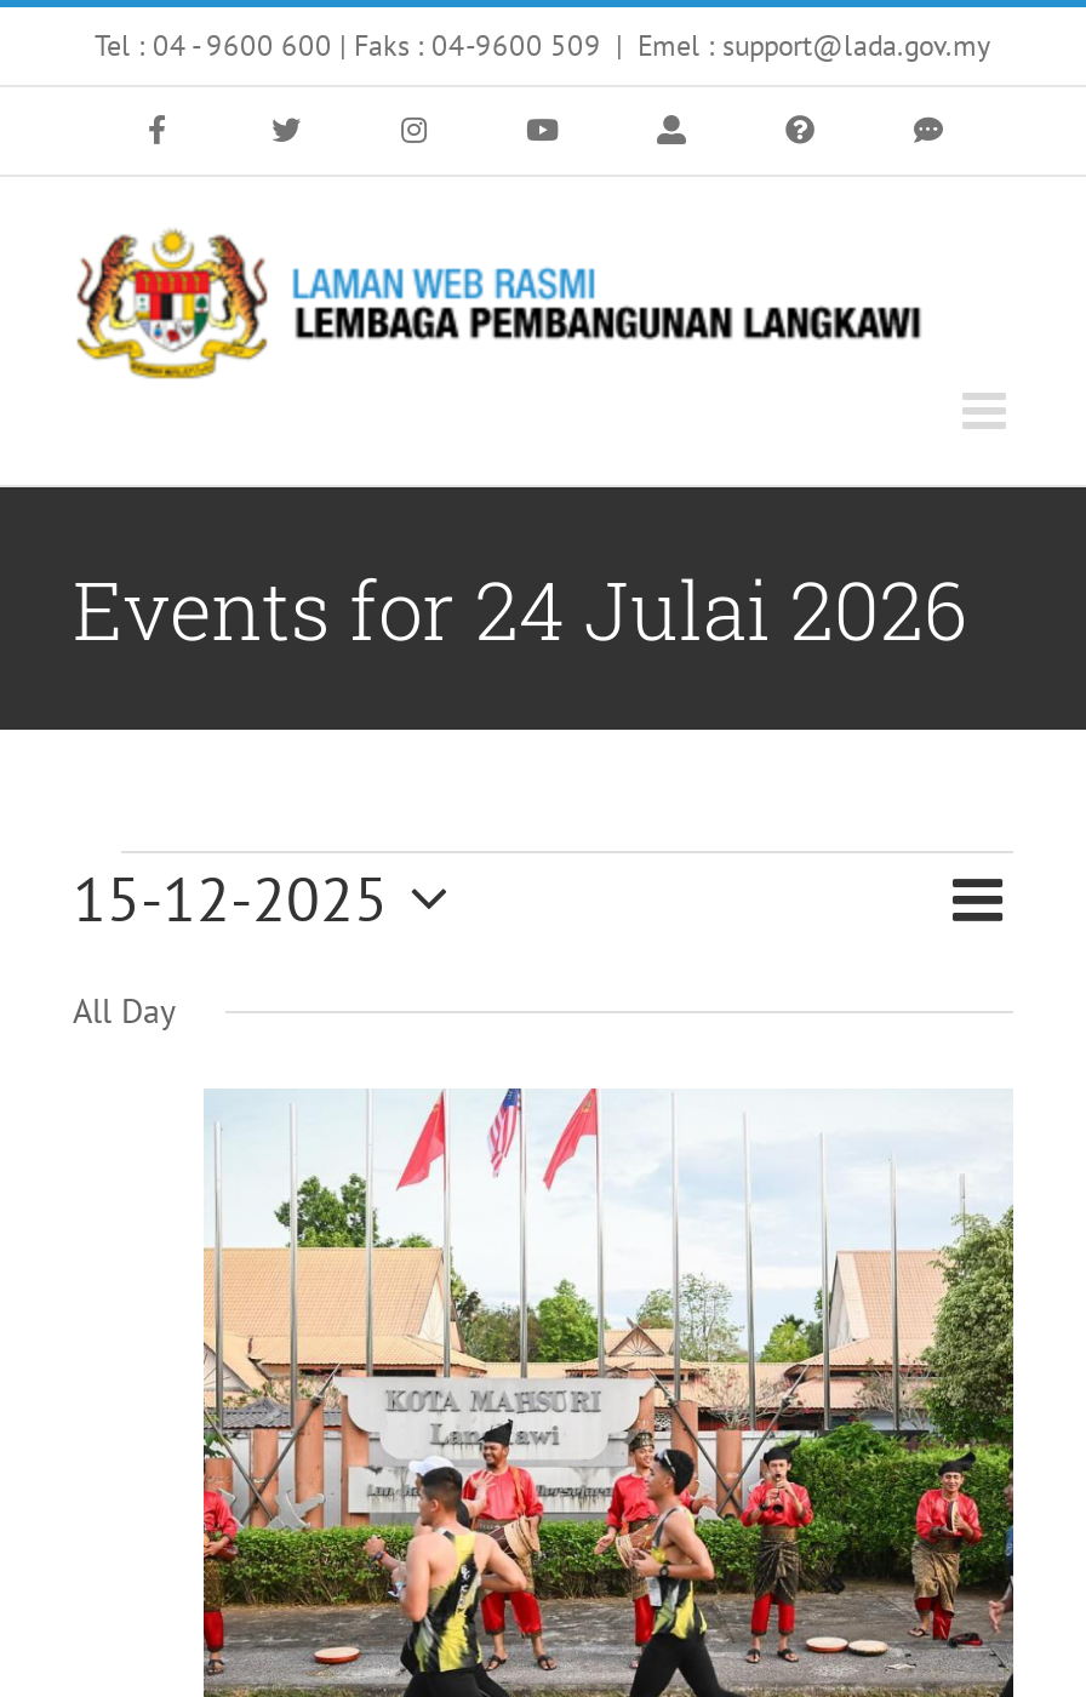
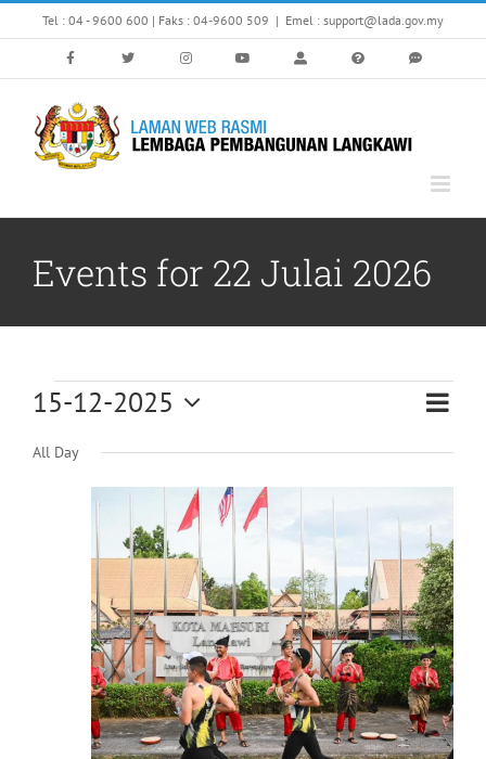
- Events for 24 Julai 2026
+ Events for 22 Julai 2026
